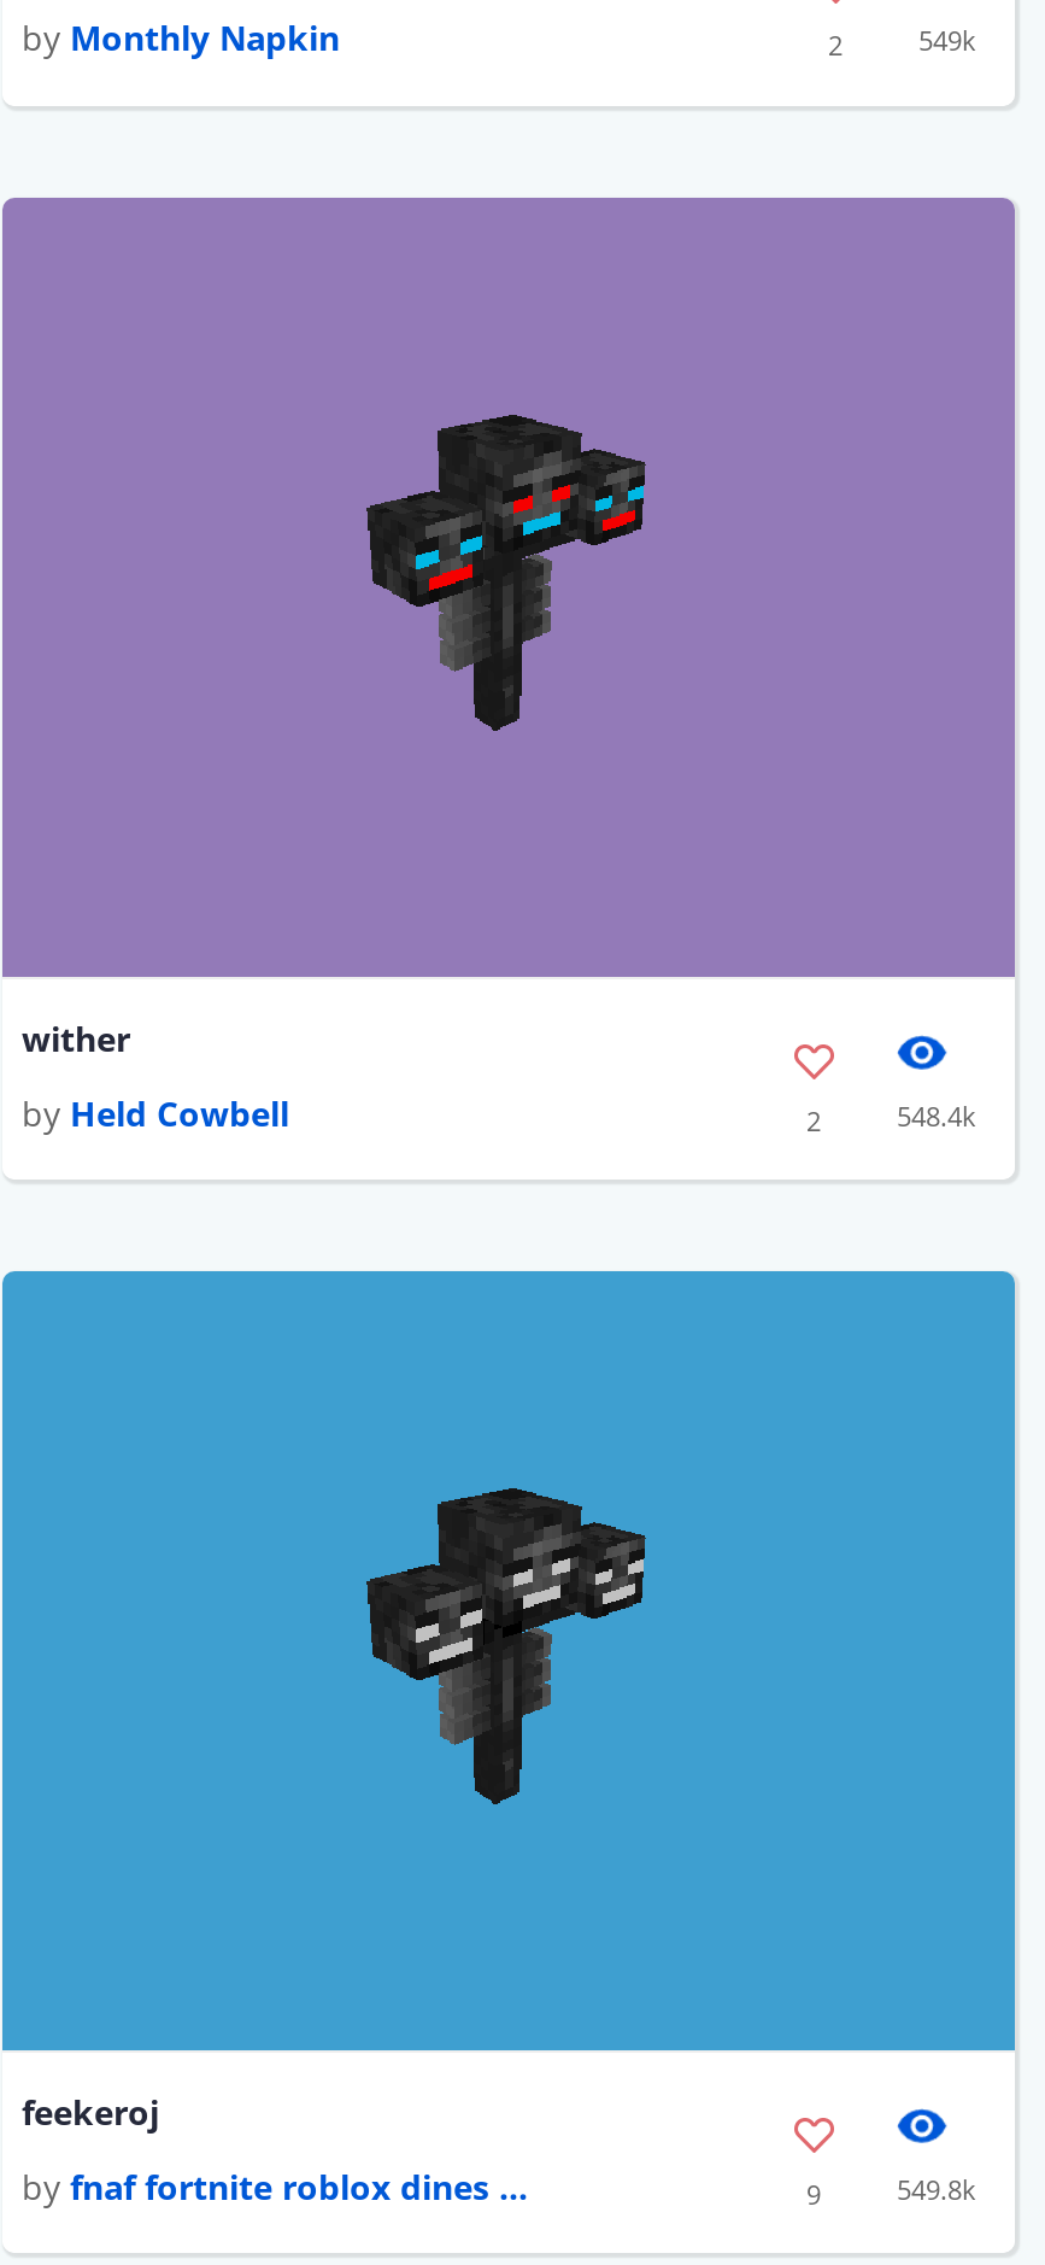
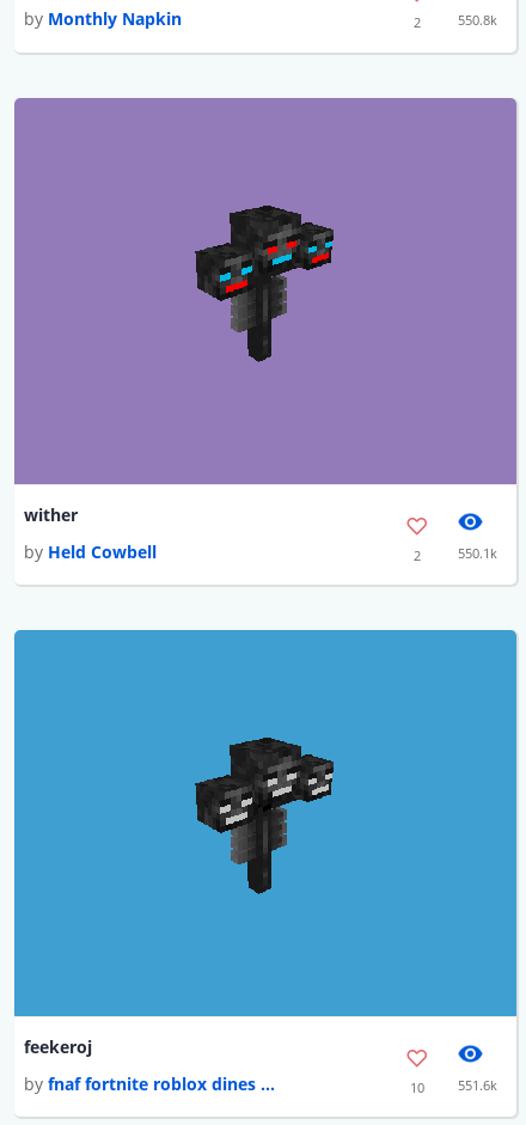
- 549k
+ 550.8k

- 548.4k
+ 550.1k

- 9
- 549.8k
+ 10
+ 551.6k
